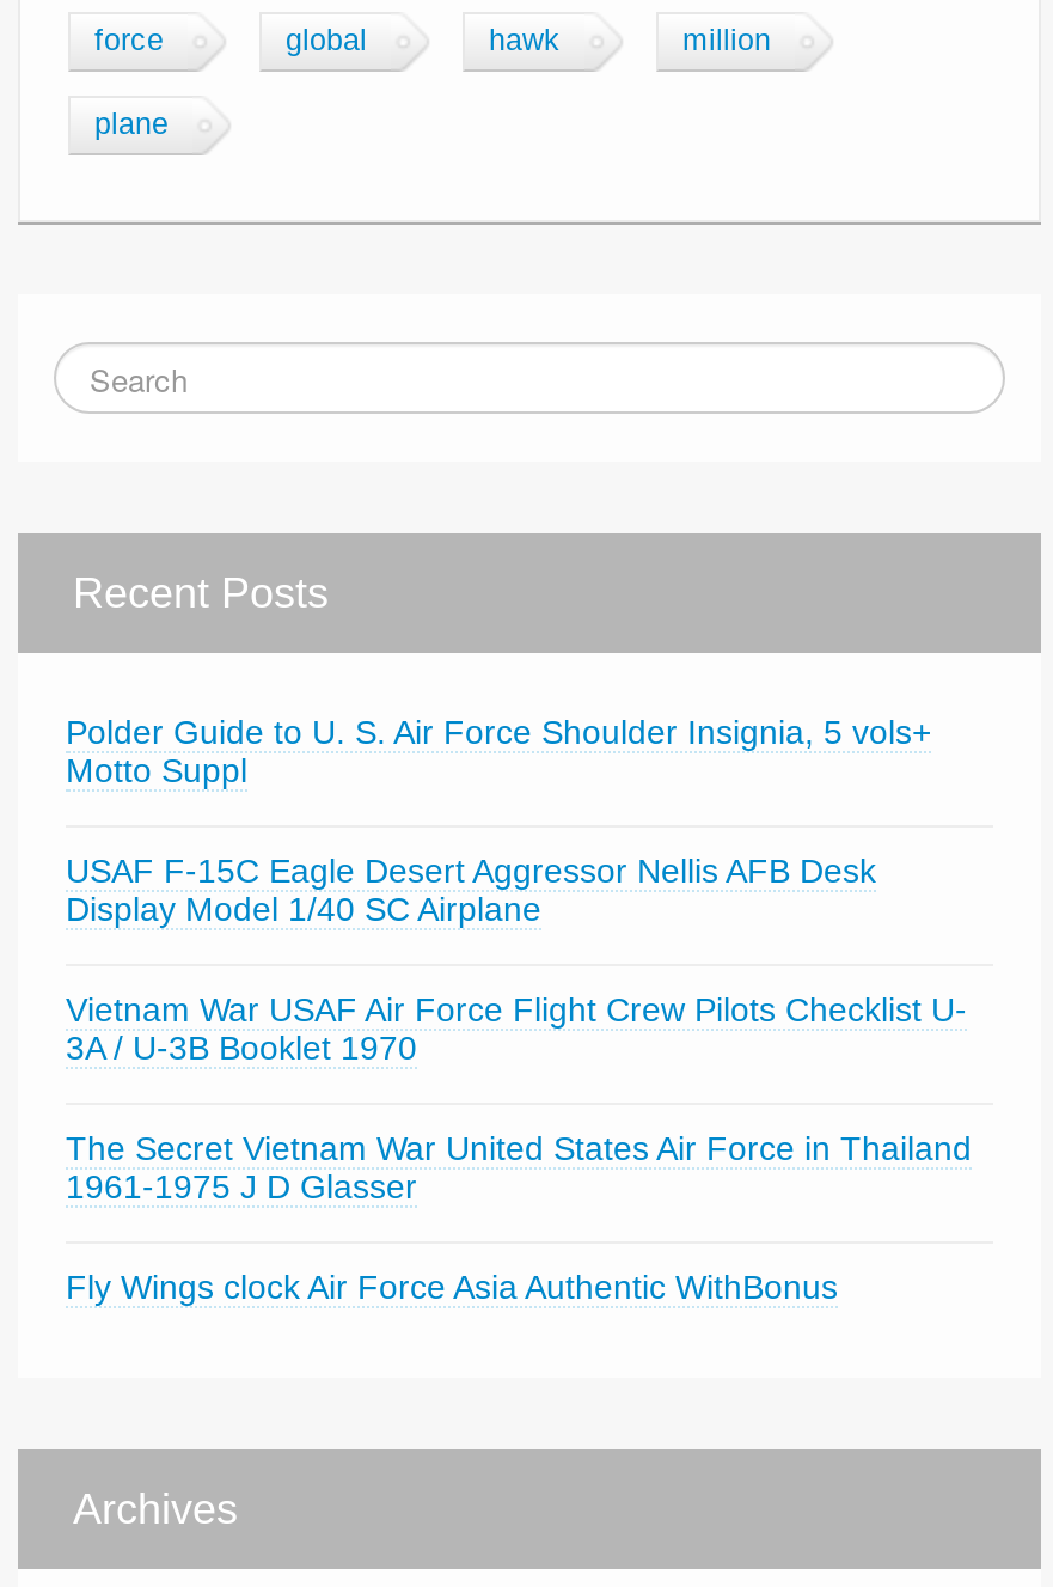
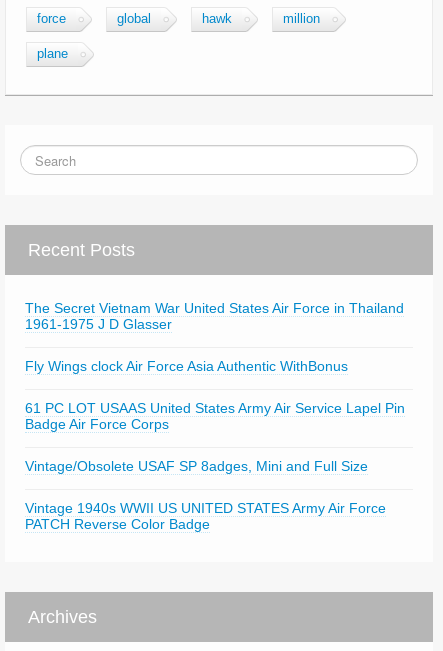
- Polder Guide to U. S. Air Force Shoulder Insignia, 5 vols+
- Motto Suppl
- USAF F-15C Eagle Desert Aggressor Nellis AFB Desk
- Display Model 1/40 SC Airplane
- Vietnam War USAF Air Force Flight Crew Pilots Checklist U-
- 3A / U-3B Booklet 1970

moved up: The Secret Vietnam War United States Air Force in Thailand | 1961-1975 J D Glasser | Fly Wings clock Air Force Asia Authentic WithBonus

+ 61 PC LOT USAAS United States Army Air Service Lapel Pin
+ Badge Air Force Corps
+ Vintage/Obsolete USAF SP 8adges, Mini and Full Size
+ Vintage 1940s WWII US UNITED STATES Army Air Force
+ PATCH Reverse Color Badge
